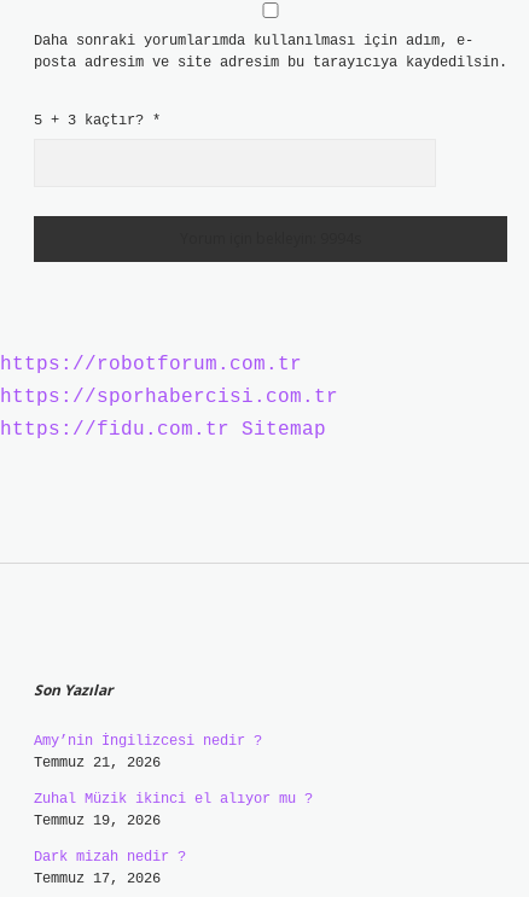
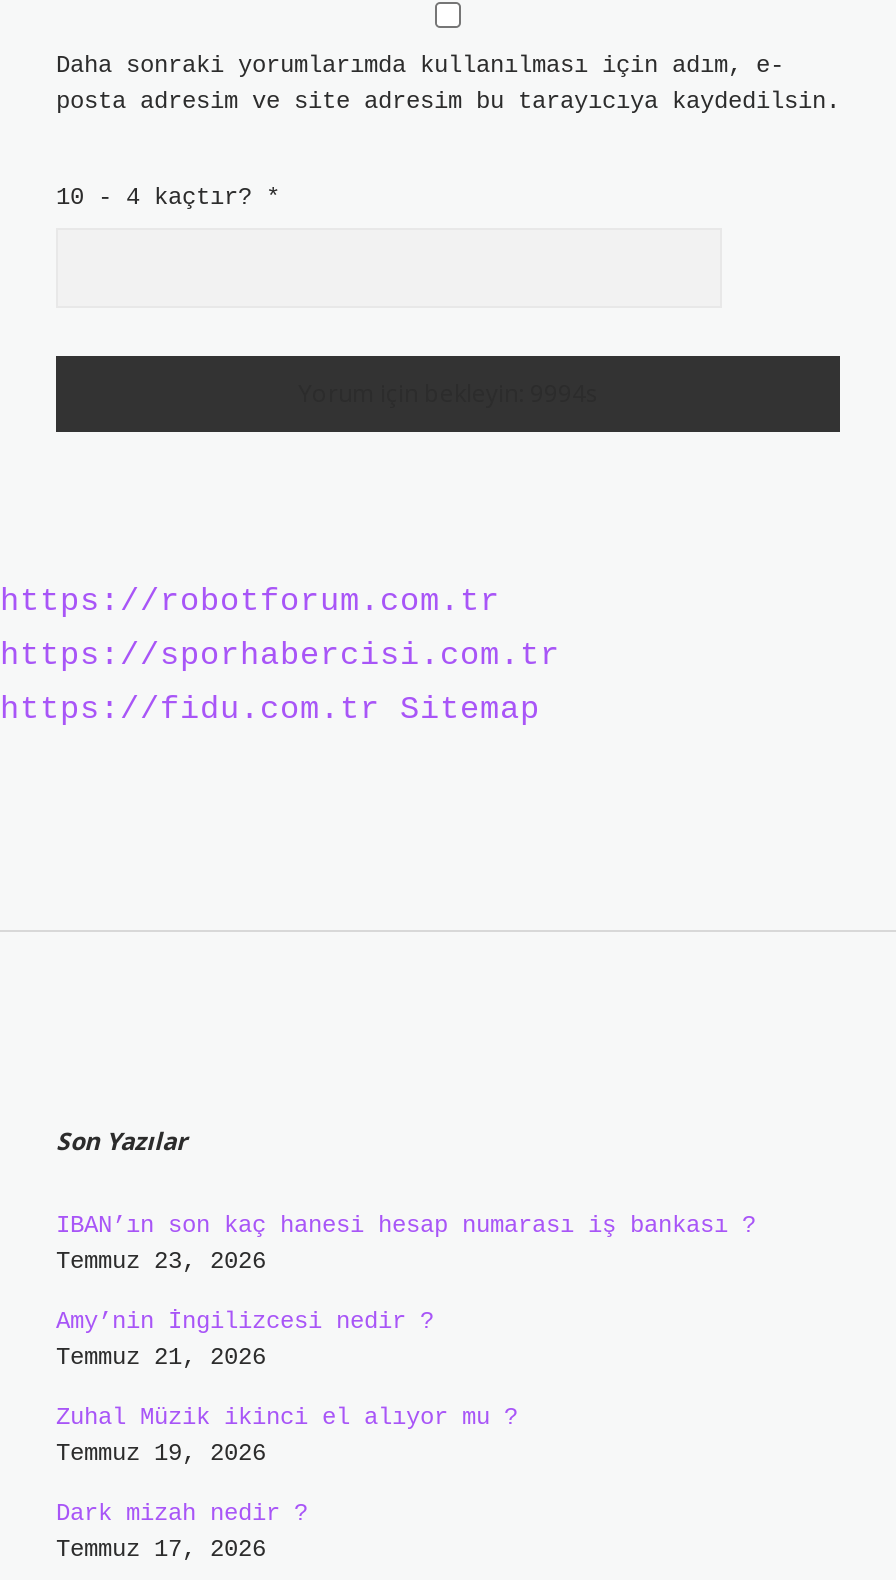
- 5 + 3 kaçtır? *
+ 10 - 4 kaçtır? *

+ IBAN’ın son kaç hanesi hesap numarası iş bankası ?
+ Temmuz 23, 2026
